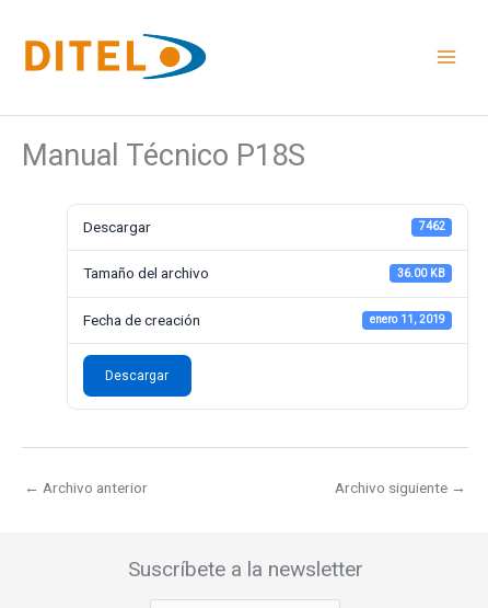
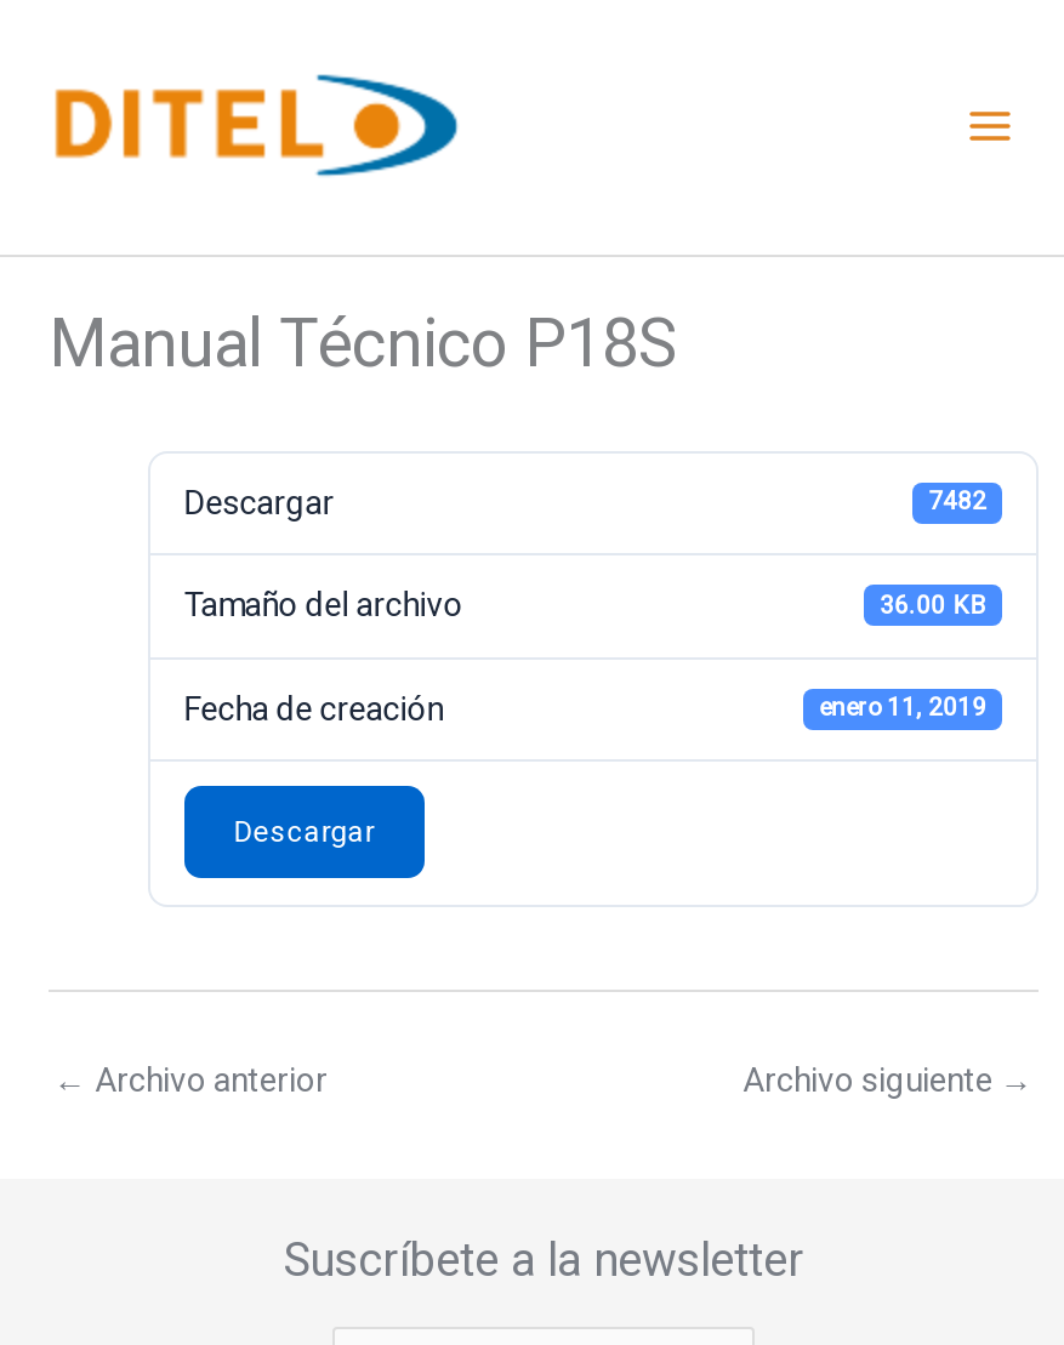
- 7462
+ 7482
